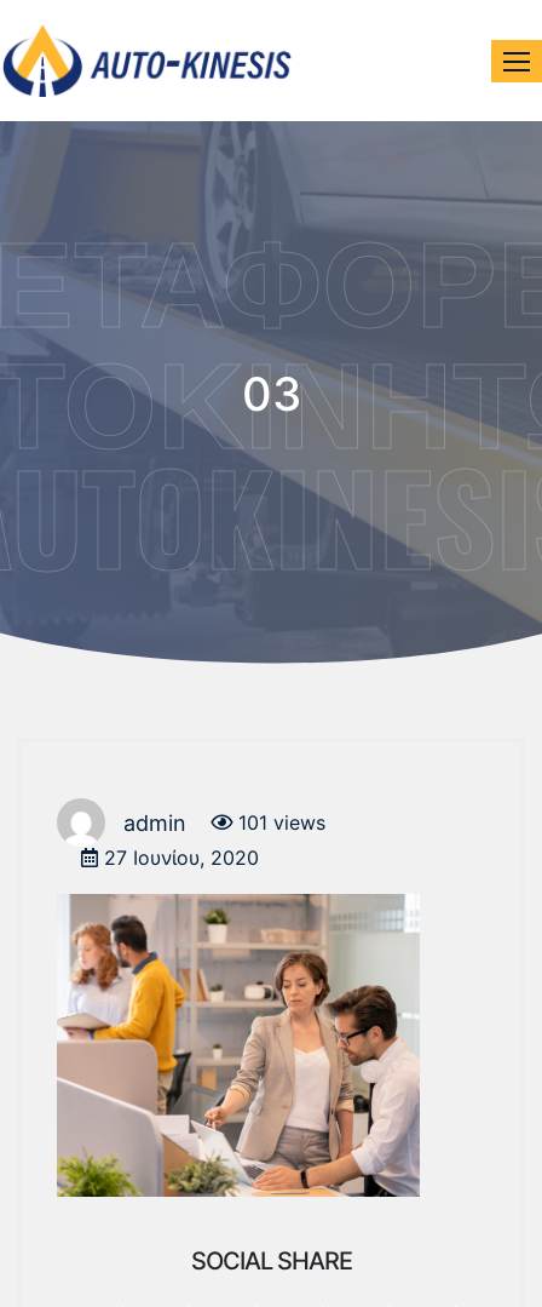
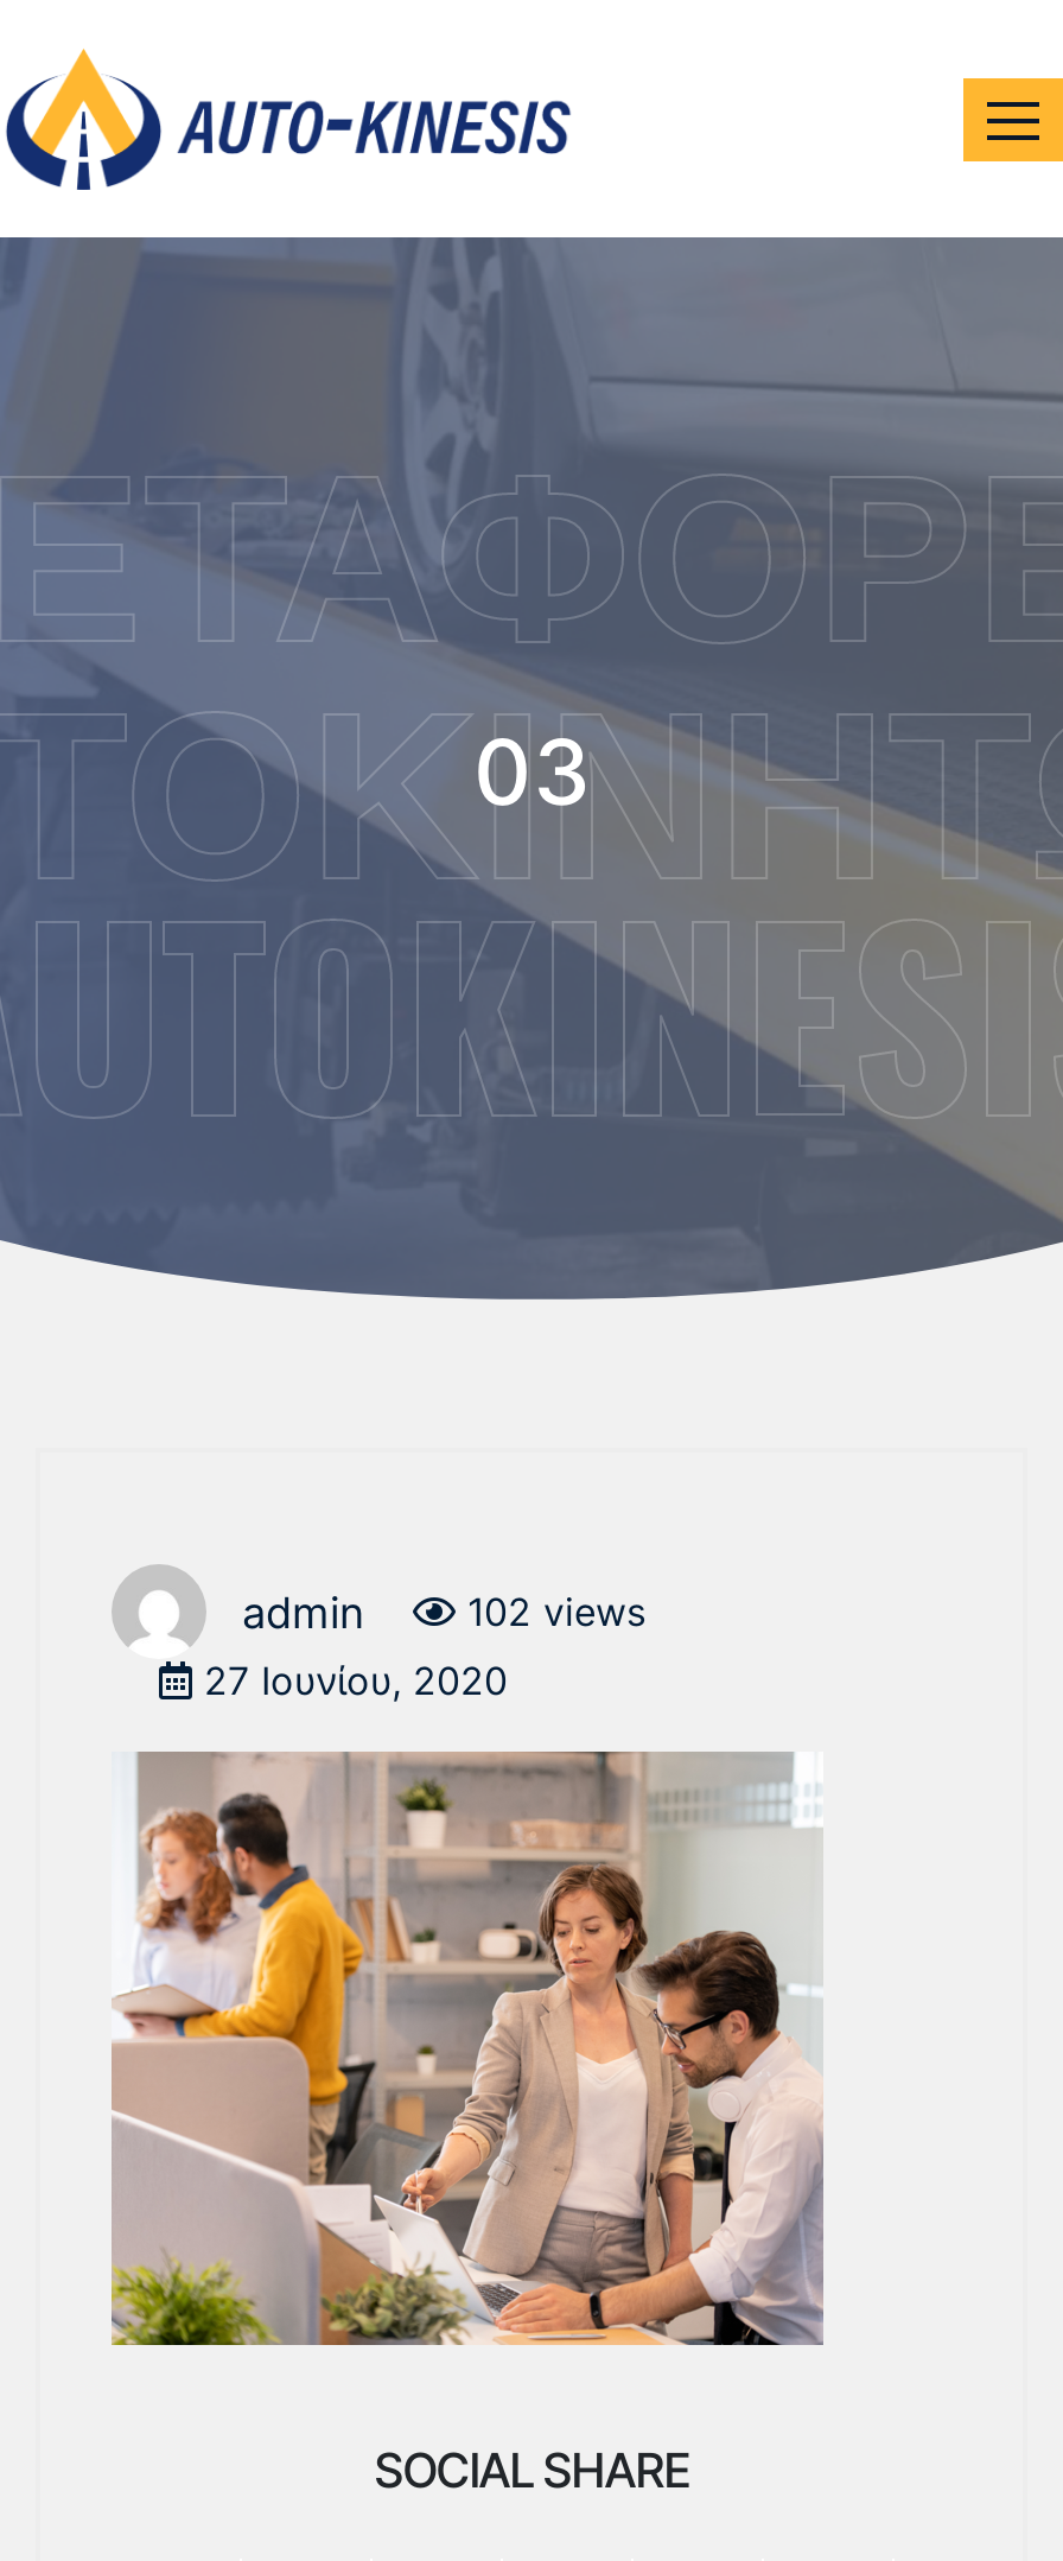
- admin 101 views
+ admin 102 views
